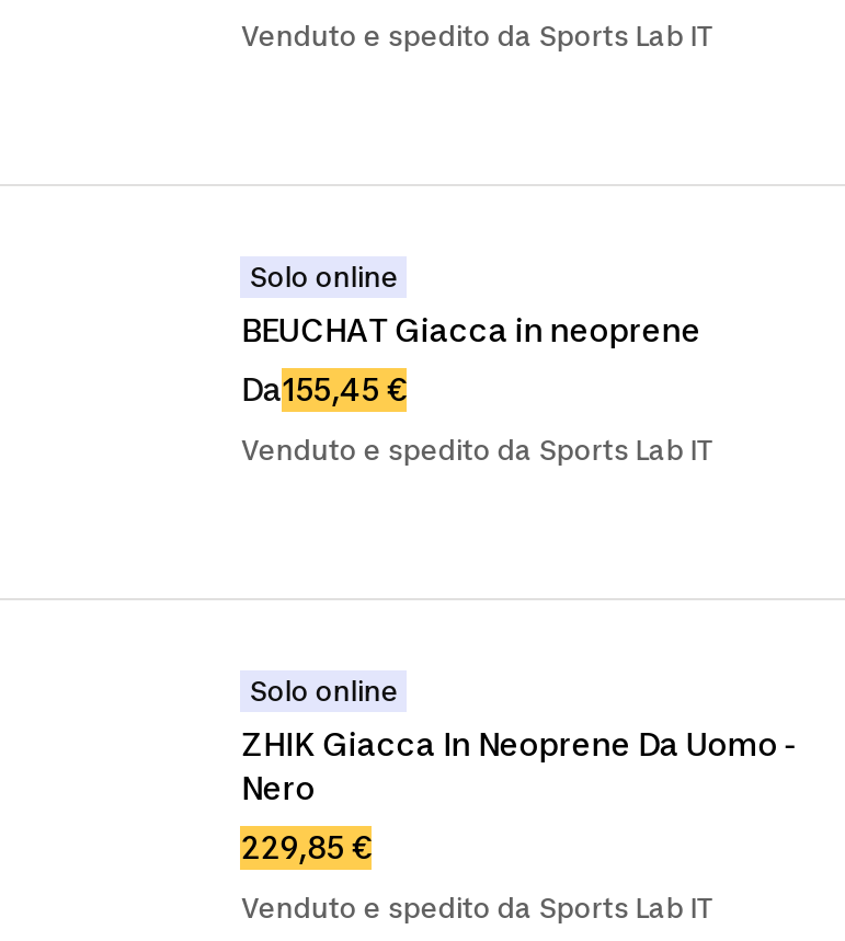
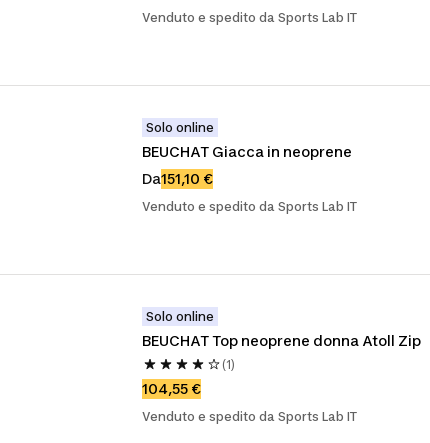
- Da155,45 €
+ Da151,10 €

- ZHIK Giacca In Neoprene Da Uomo -
- Nero
- 229,85 €
+ BEUCHAT Top neoprene donna Atoll Zip
+ (1)
+ 104,55 €
